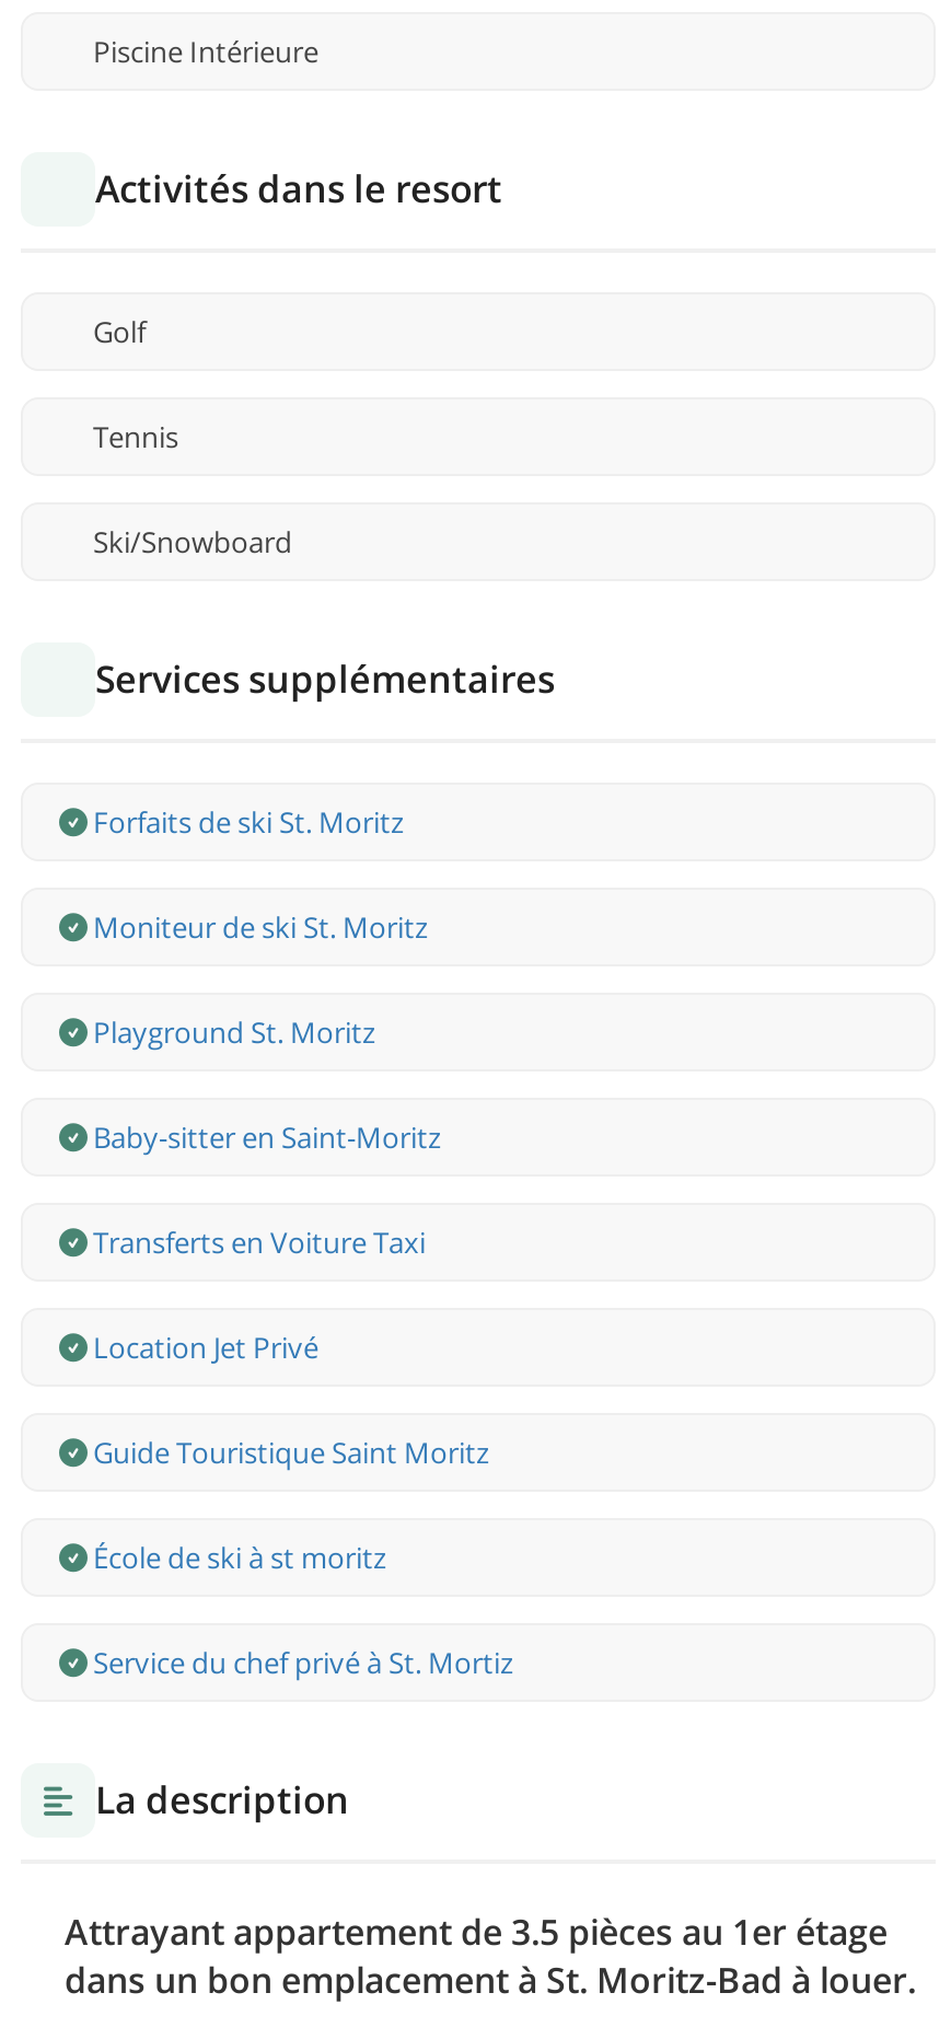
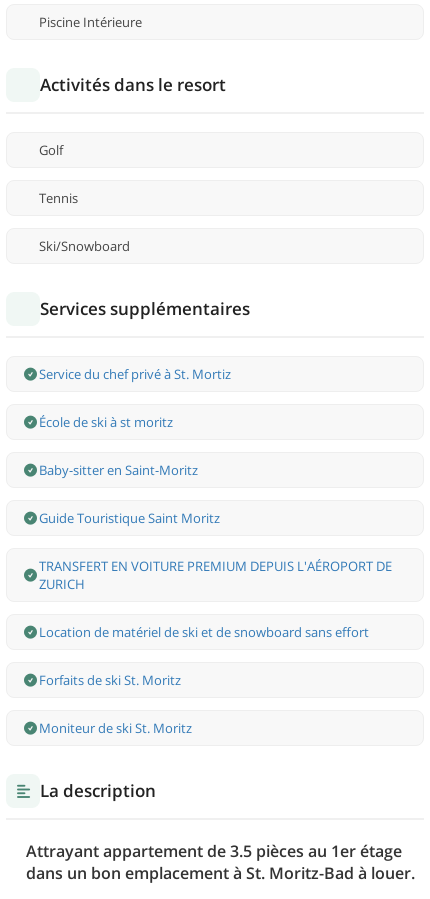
+ TRANSFERT EN VOITURE PREMIUM DEPUIS L'AÉROPORT DE
+ ZURICH
+ Location de matériel de ski et de snowboard sans effort

moved down: Forfaits de ski St. Moritz | Moniteur de ski St. Moritz

- Playground St. Moritz
- Transferts en Voiture Taxi
- Location Jet Privé

moved up: Service du chef privé à St. Mortiz | École de ski à st moritz | Baby-sitter en Saint-Moritz | Guide Touristique Saint Moritz
